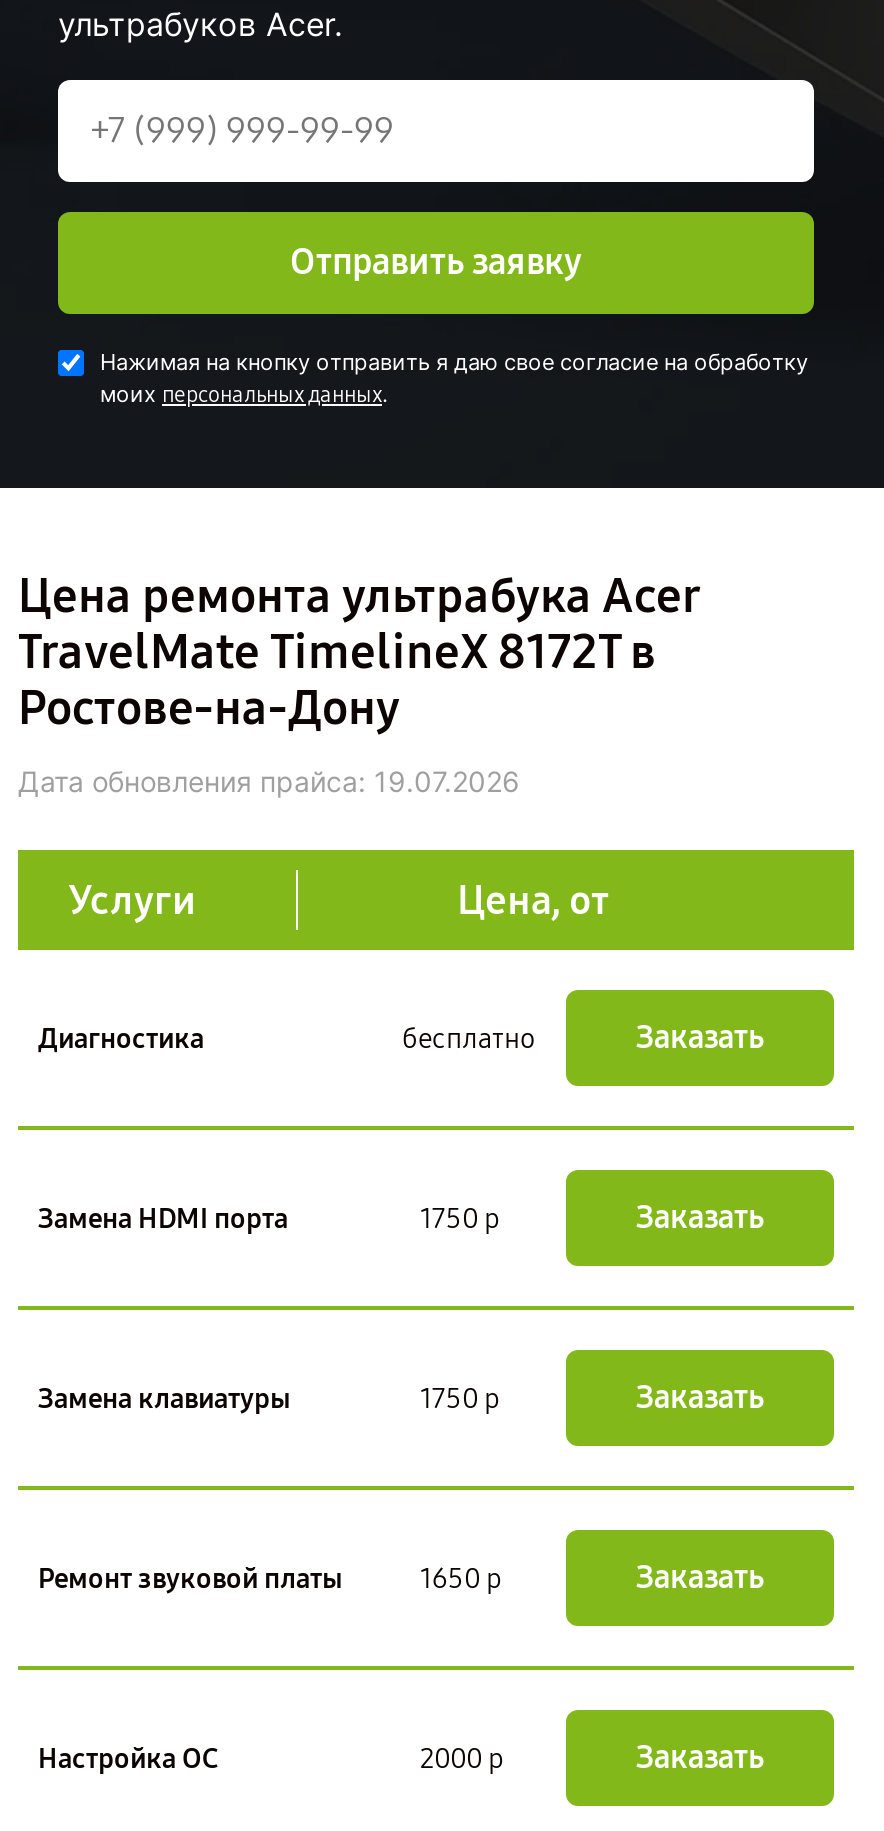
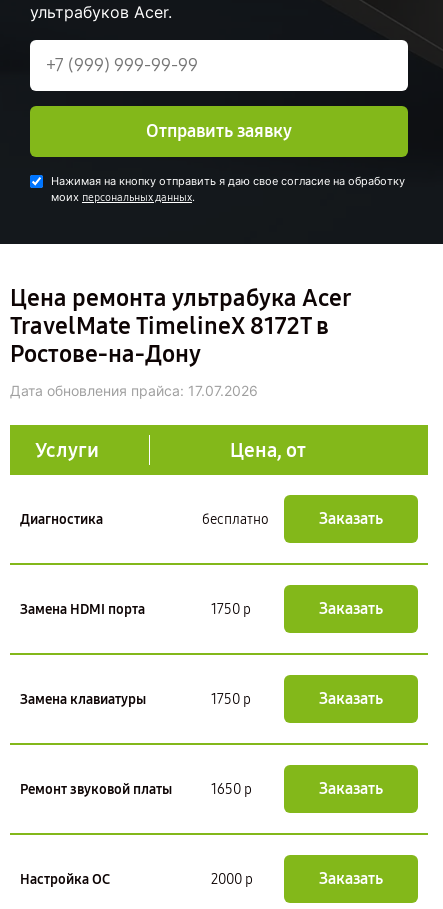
- Дата обновления прайса: 19.07.2026
+ Дата обновления прайса: 17.07.2026
